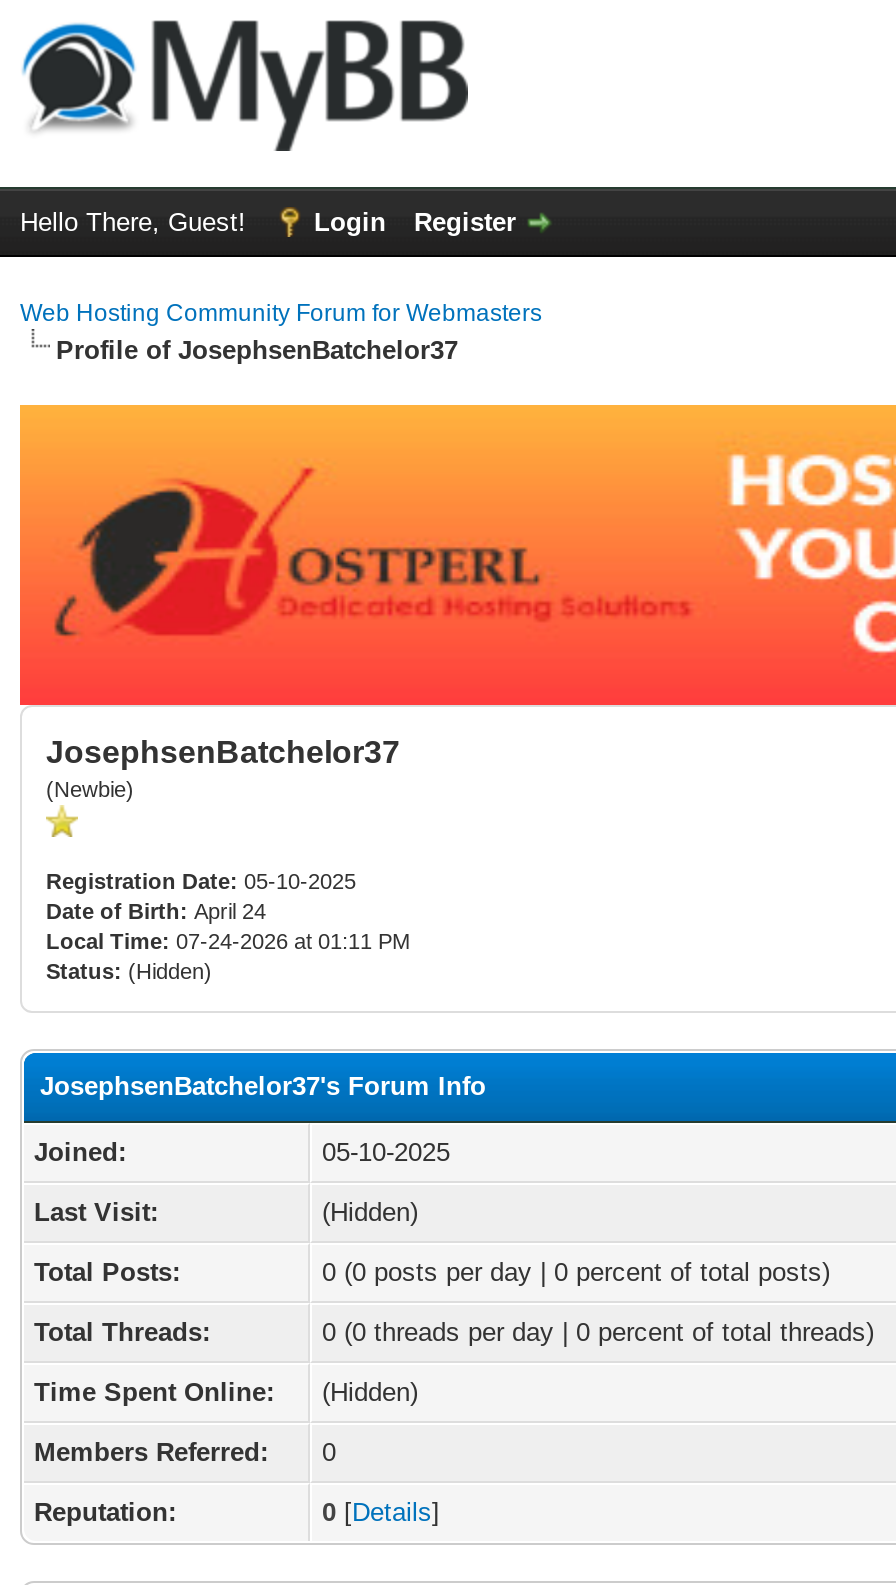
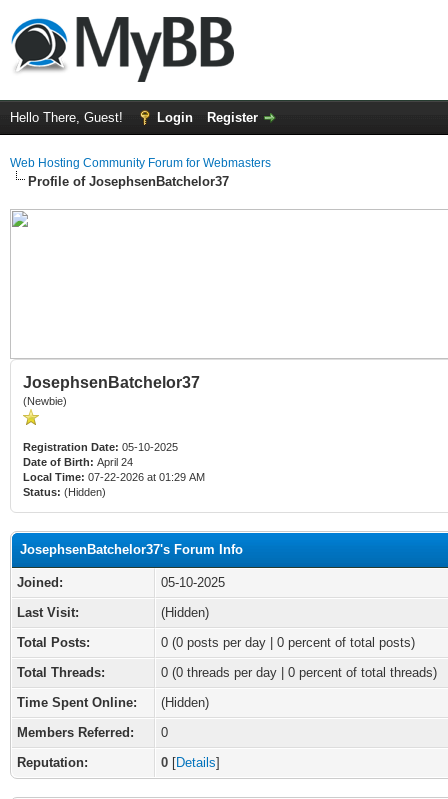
- [image]

- Local Time: 07-24-2026 at 01:11 PM
+ Local Time: 07-22-2026 at 01:29 AM
